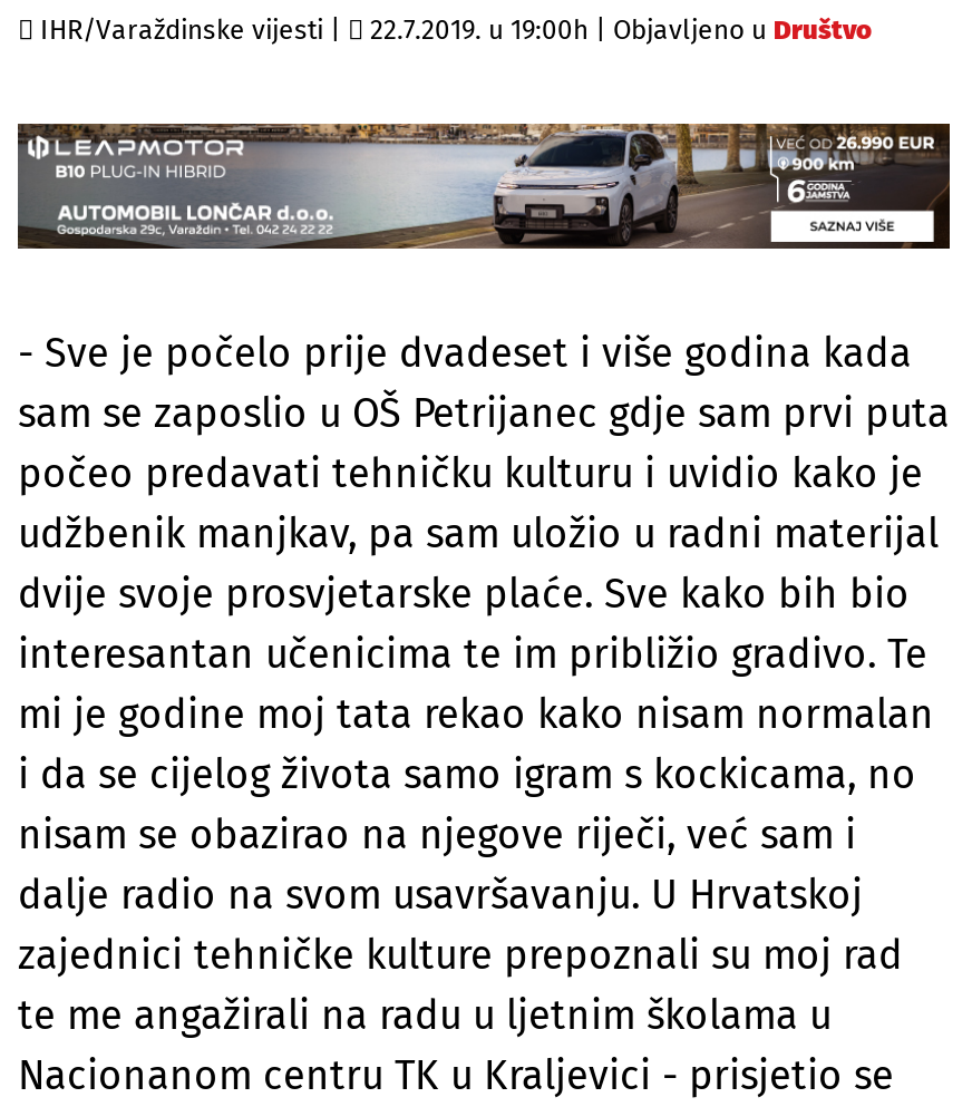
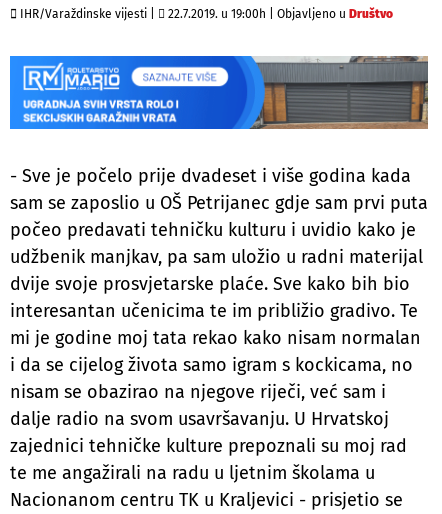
- [image]
+ [image]
